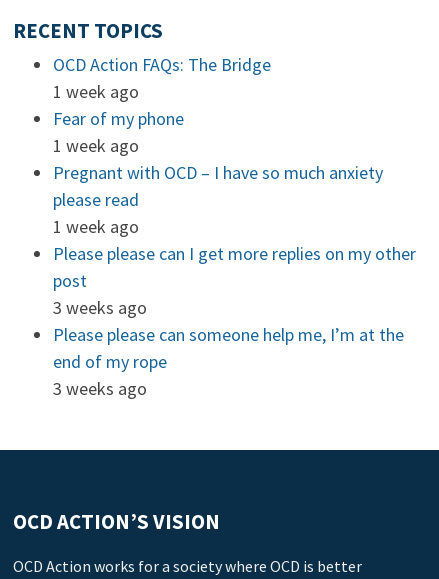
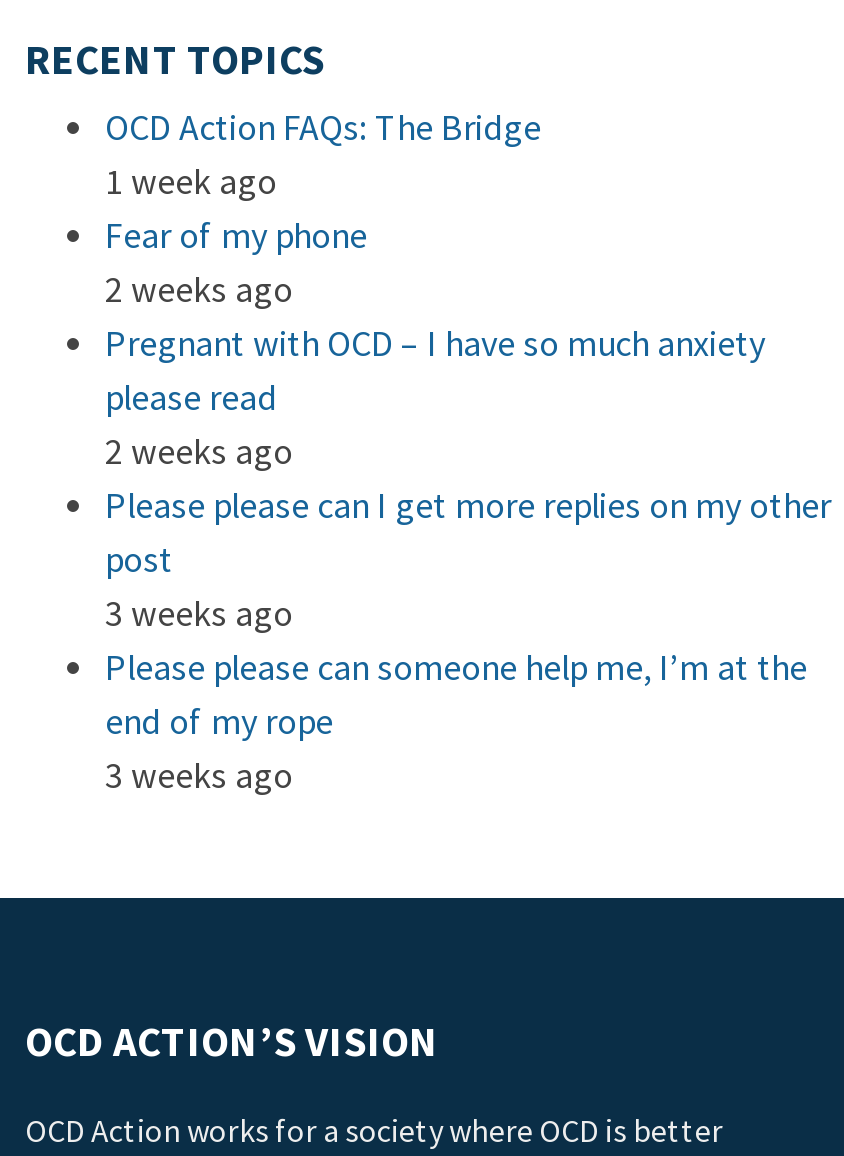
- 1 week ago
+ 2 weeks ago

- 1 week ago
+ 2 weeks ago
